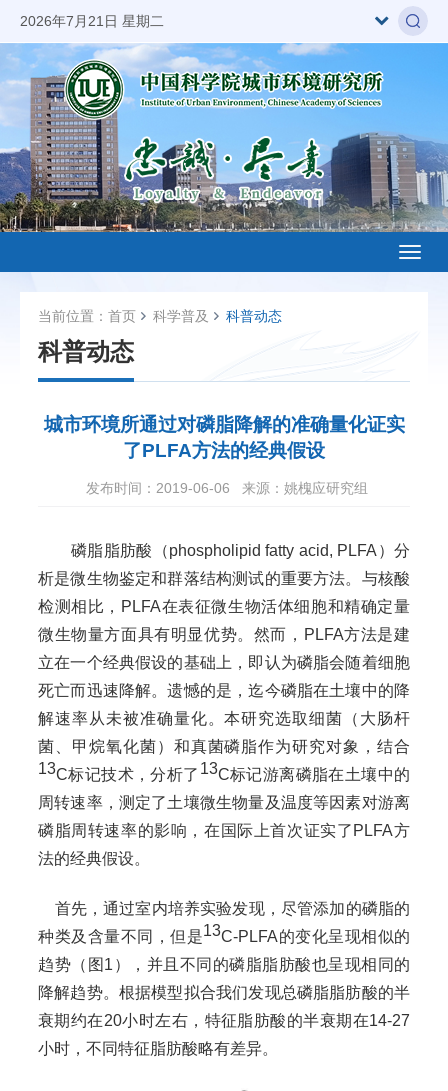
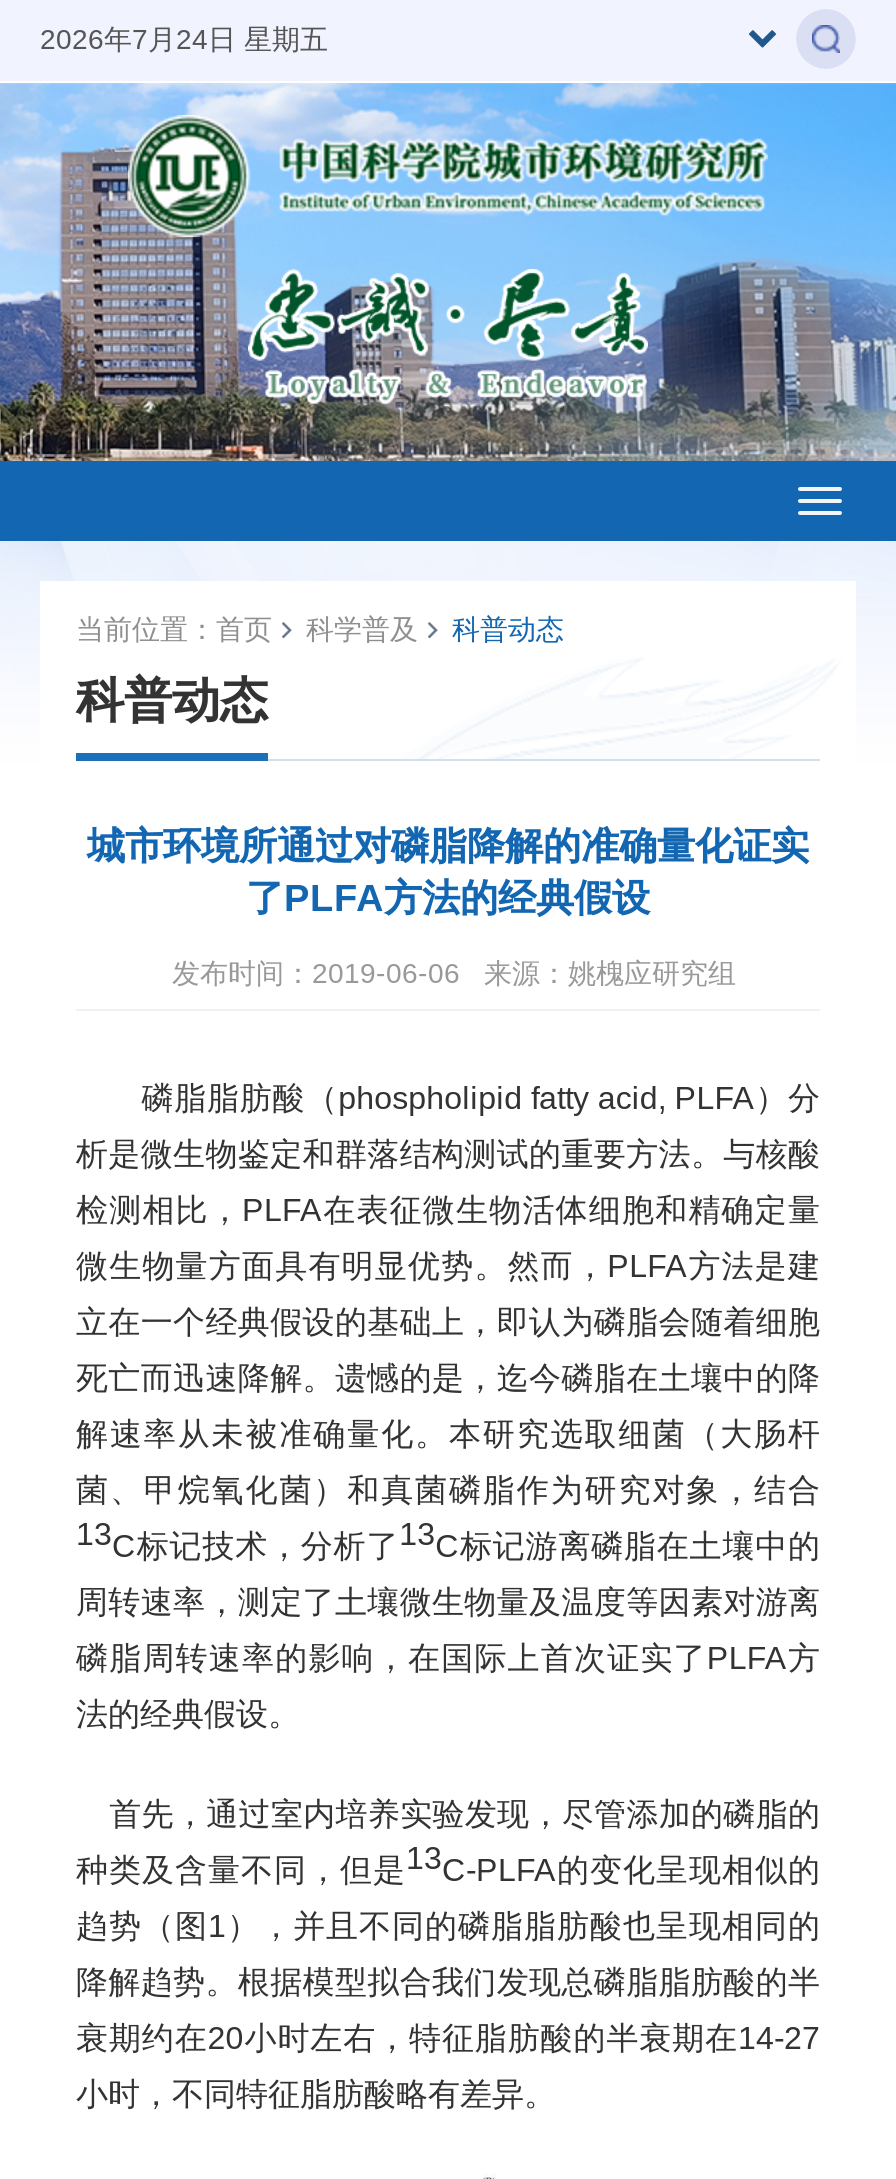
- 2026年7月21日 星期二
+ 2026年7月24日 星期五
